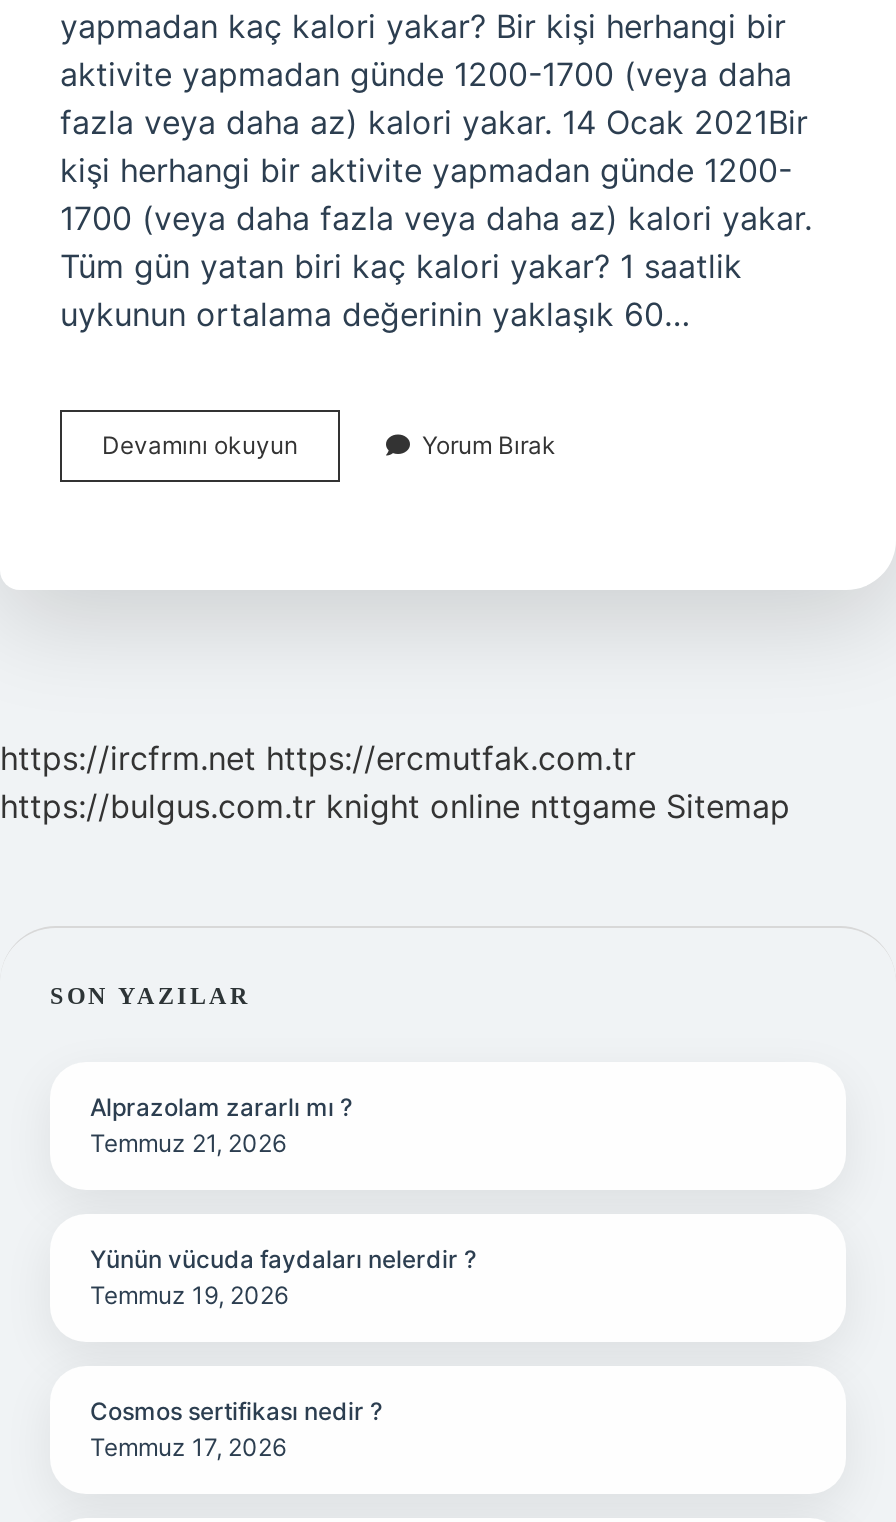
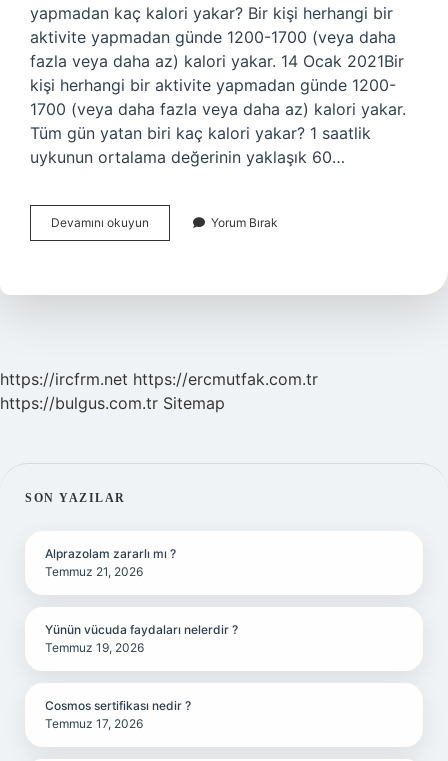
- https://bulgus.com.tr knight online nttgame Sitemap
+ https://bulgus.com.tr Sitemap
